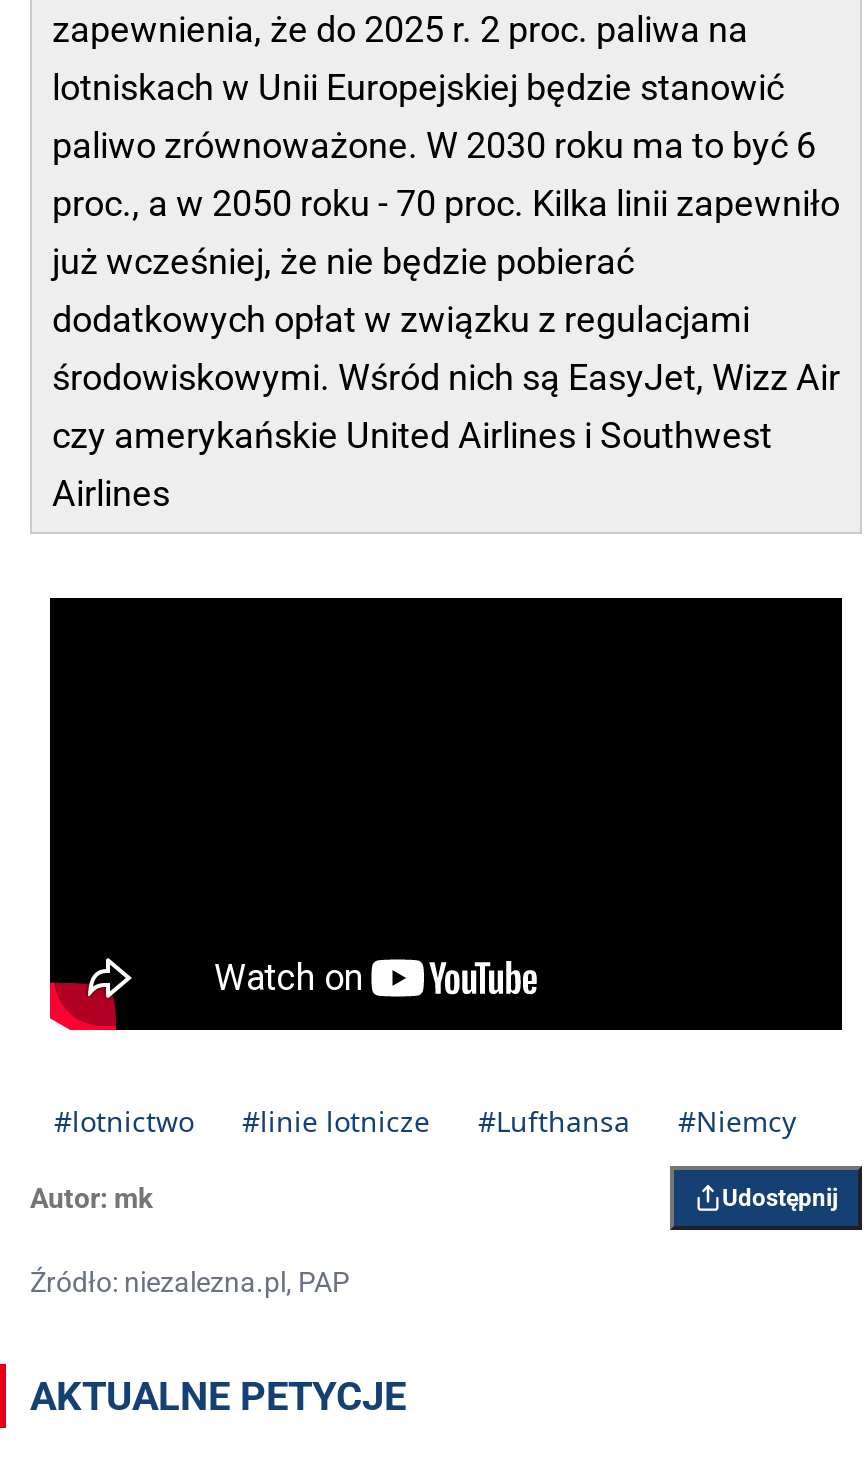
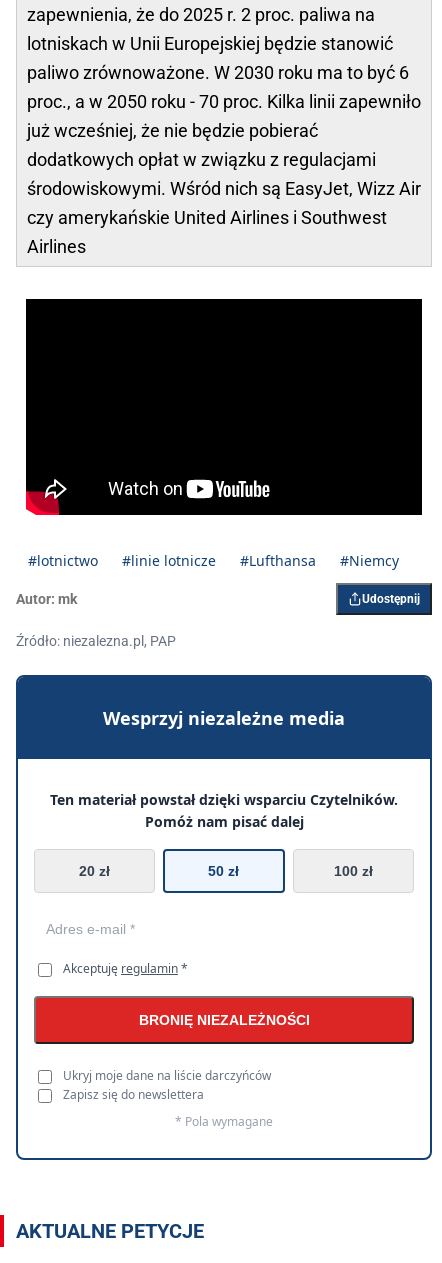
+ [image]
+ Wesprzyj niezależne media
+ Ten materiał powstał dzięki wsparciu Czytelników.
+ Pomóż nam pisać dalej
+ 20 zł
+ 50 zł
+ 100 zł

+ Akceptuję regulamin *
+ BRONIĘ NIEZALEŻNOŚCI
+ Ukryj moje dane na liście darczyńców
+ Zapisz się do newslettera
+ * Pola wymagane
